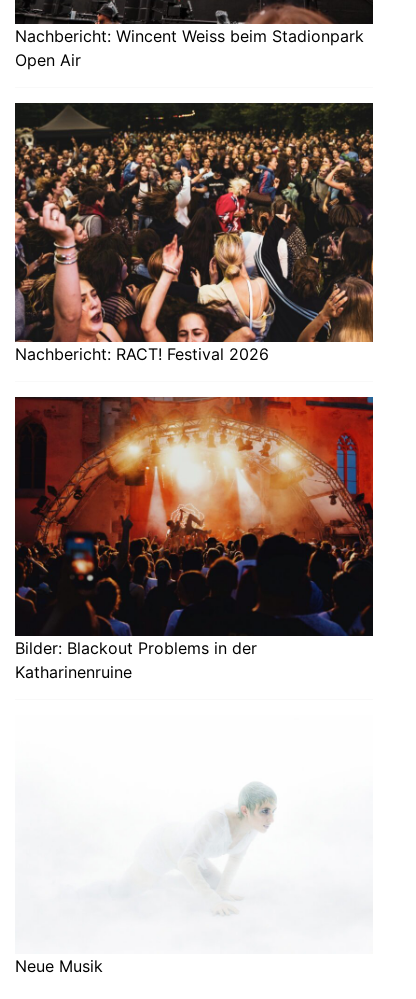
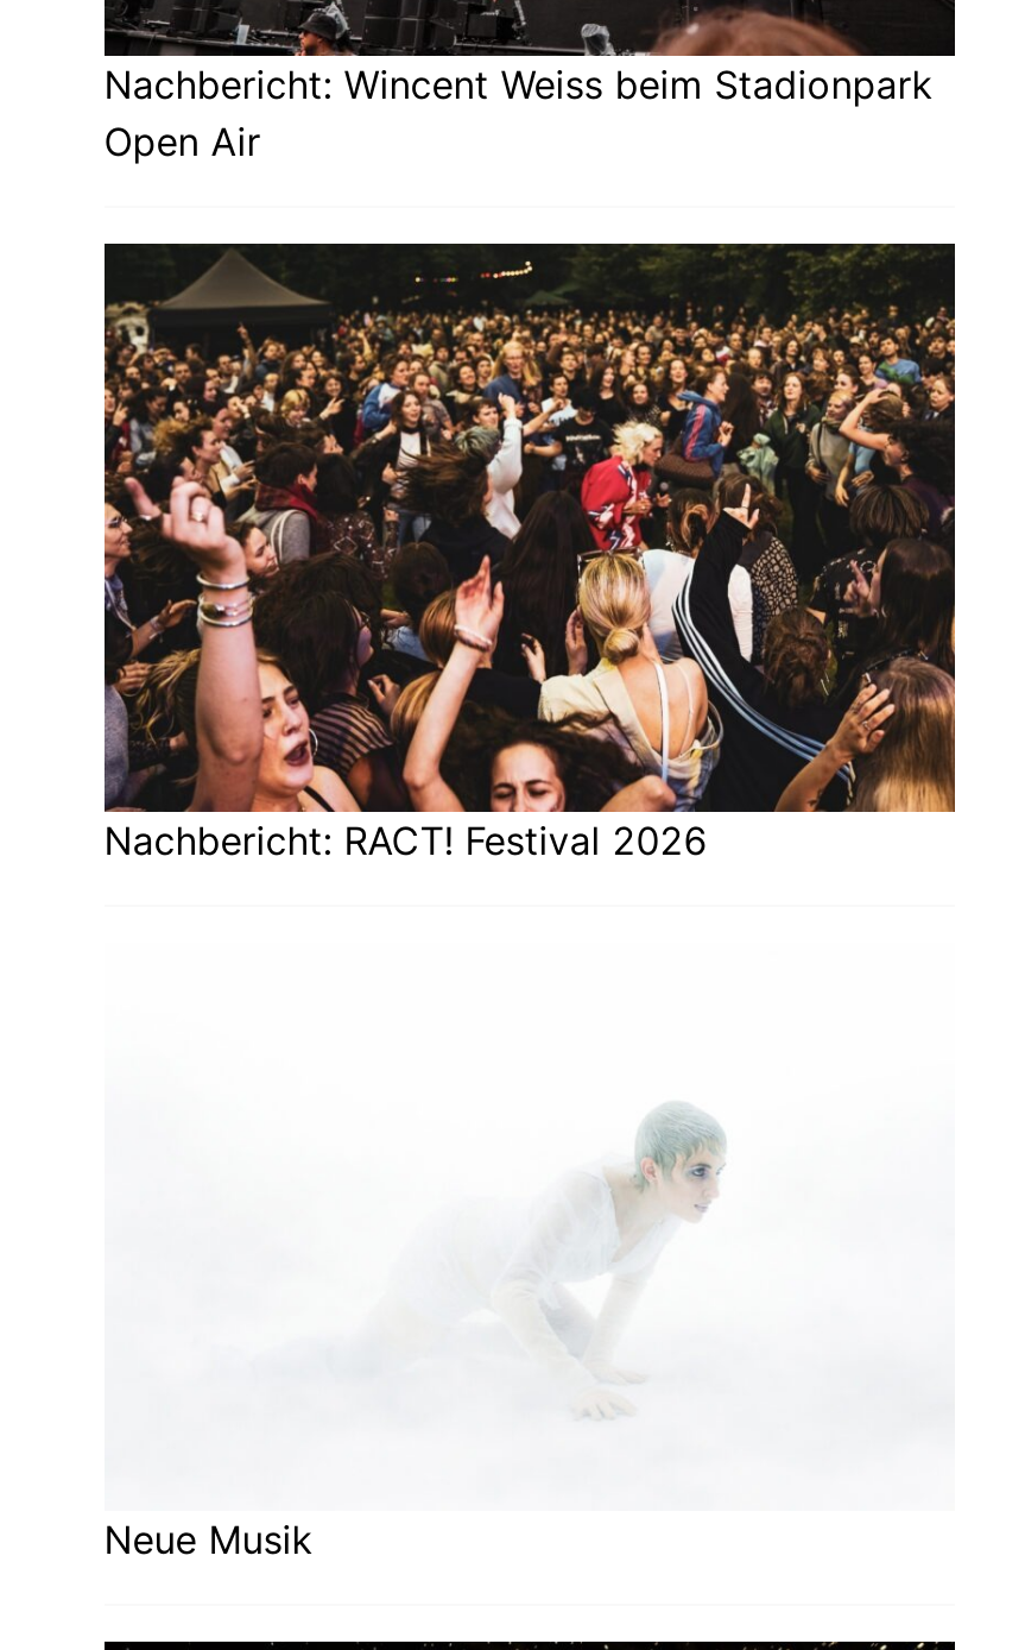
- [image]
- Bilder: Blackout Problems in der
- Katharinenruine
